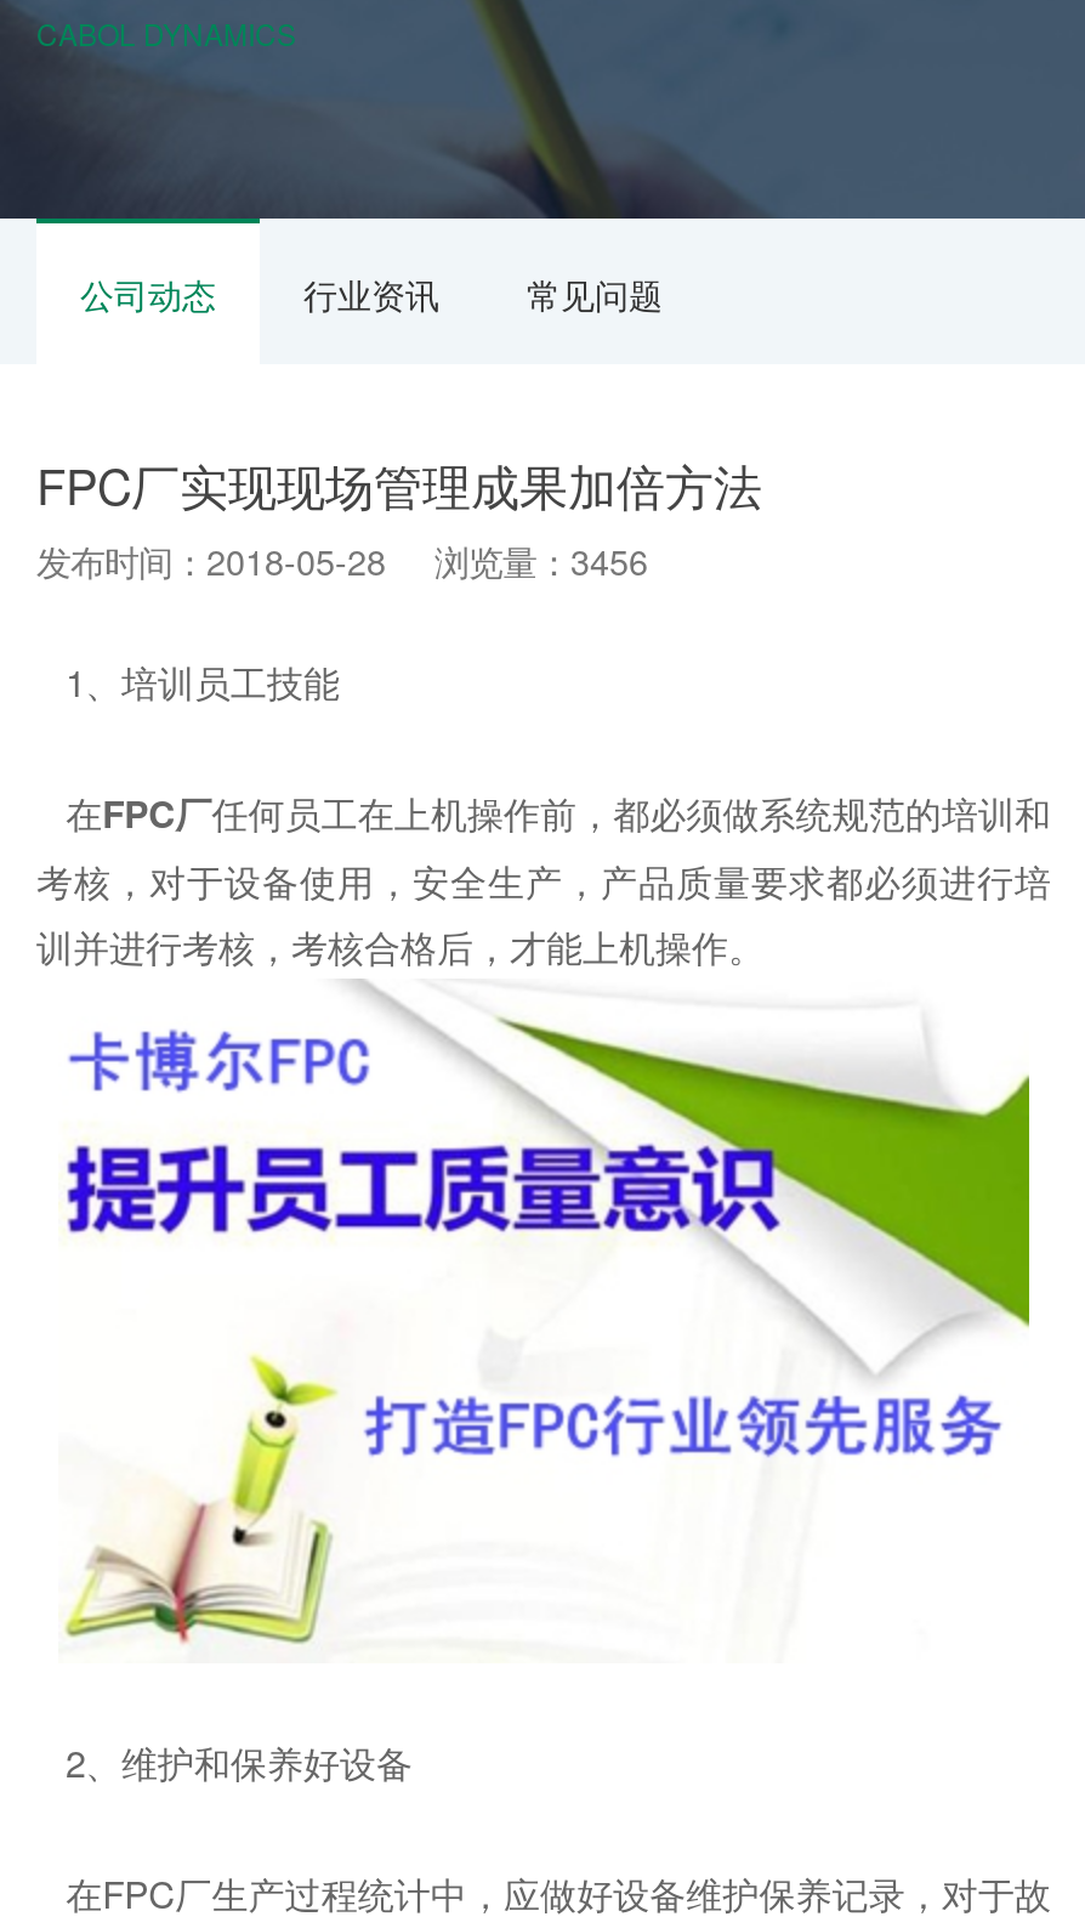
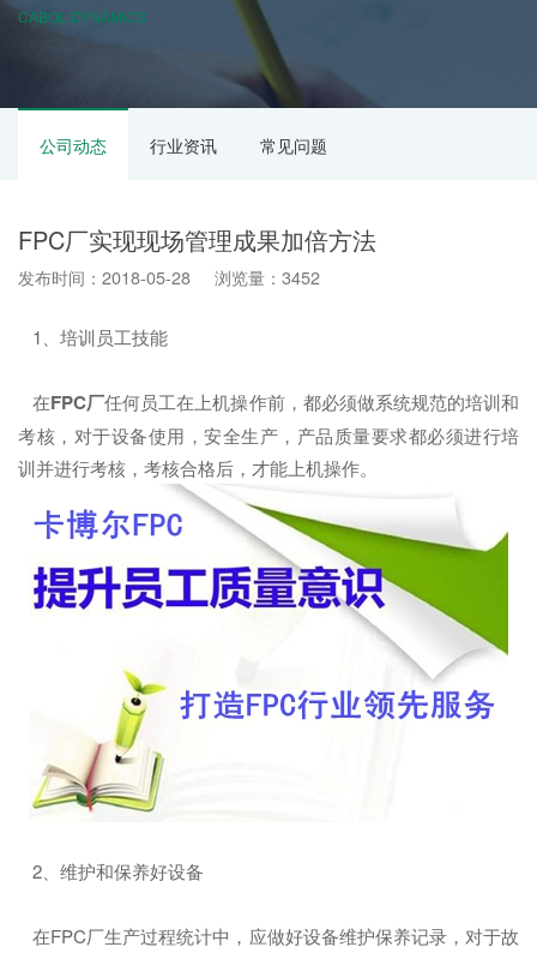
- 发布时间：2018-05-28 浏览量：3456
+ 发布时间：2018-05-28 浏览量：3452
